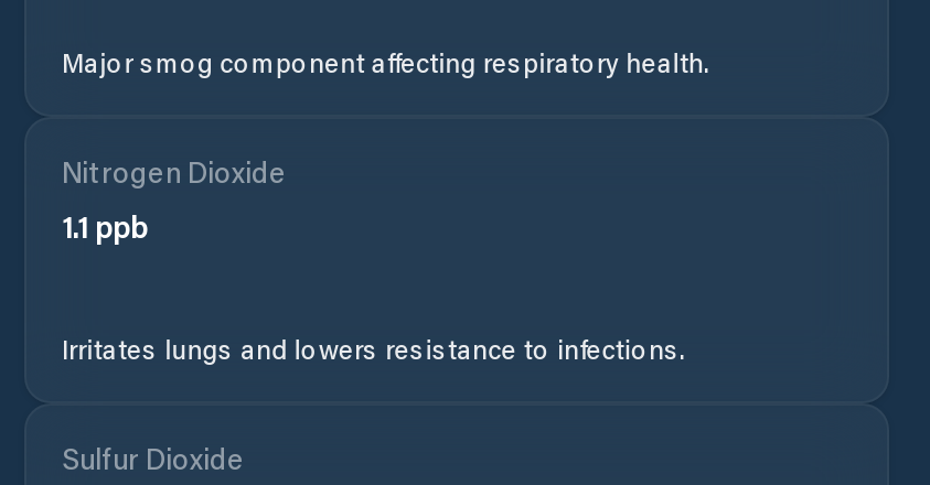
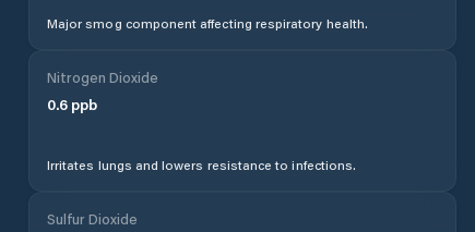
- 1.1 ppb
+ 0.6 ppb
